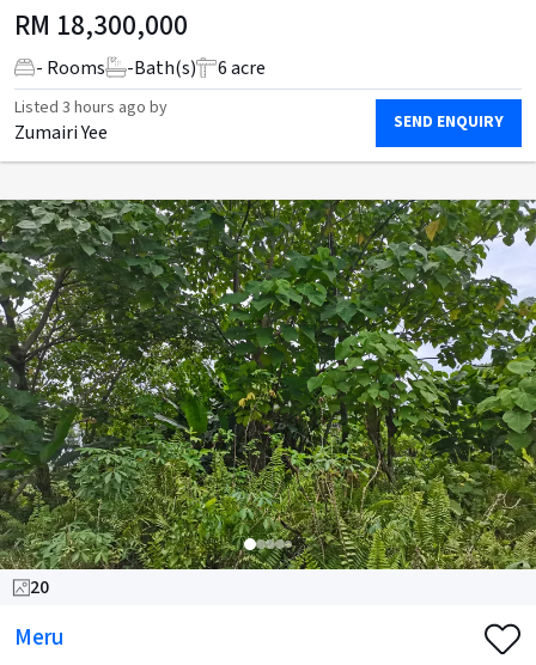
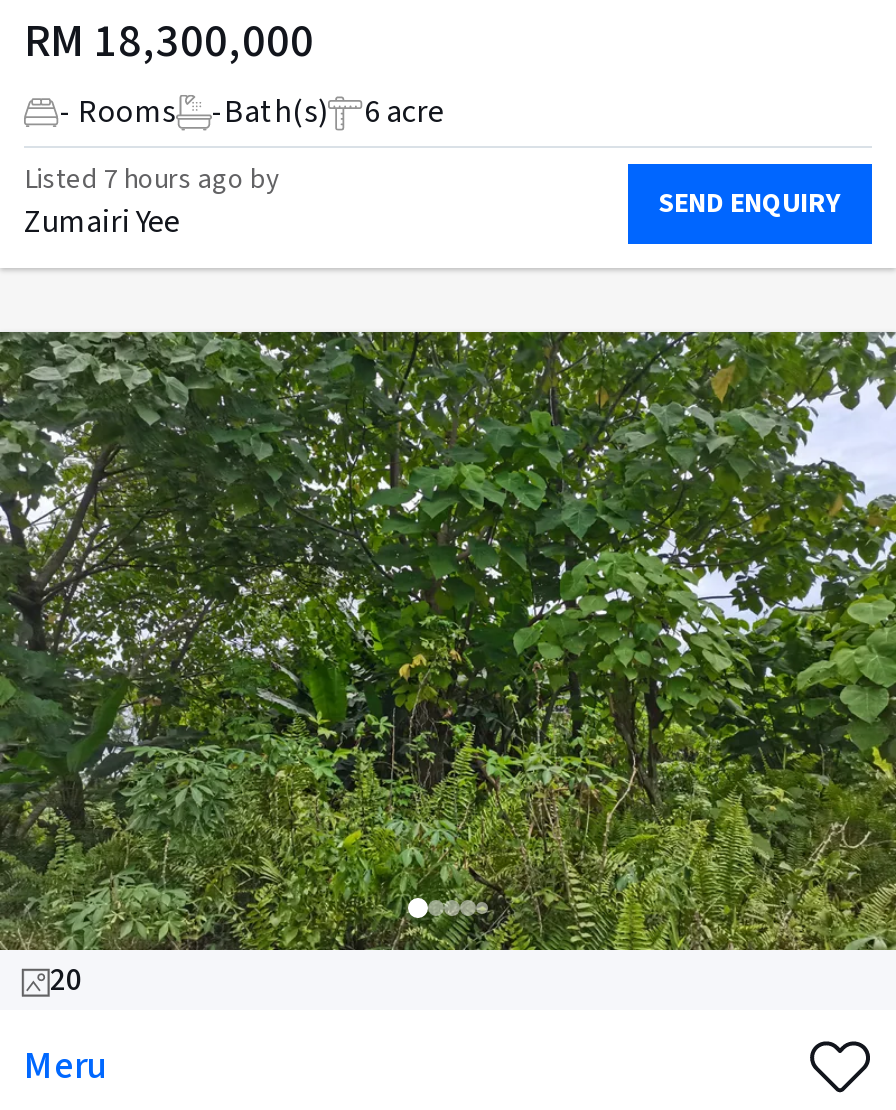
- Listed 3 hours ago by
+ Listed 7 hours ago by
